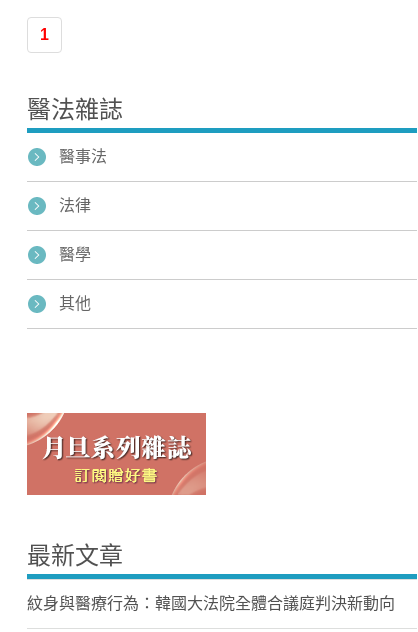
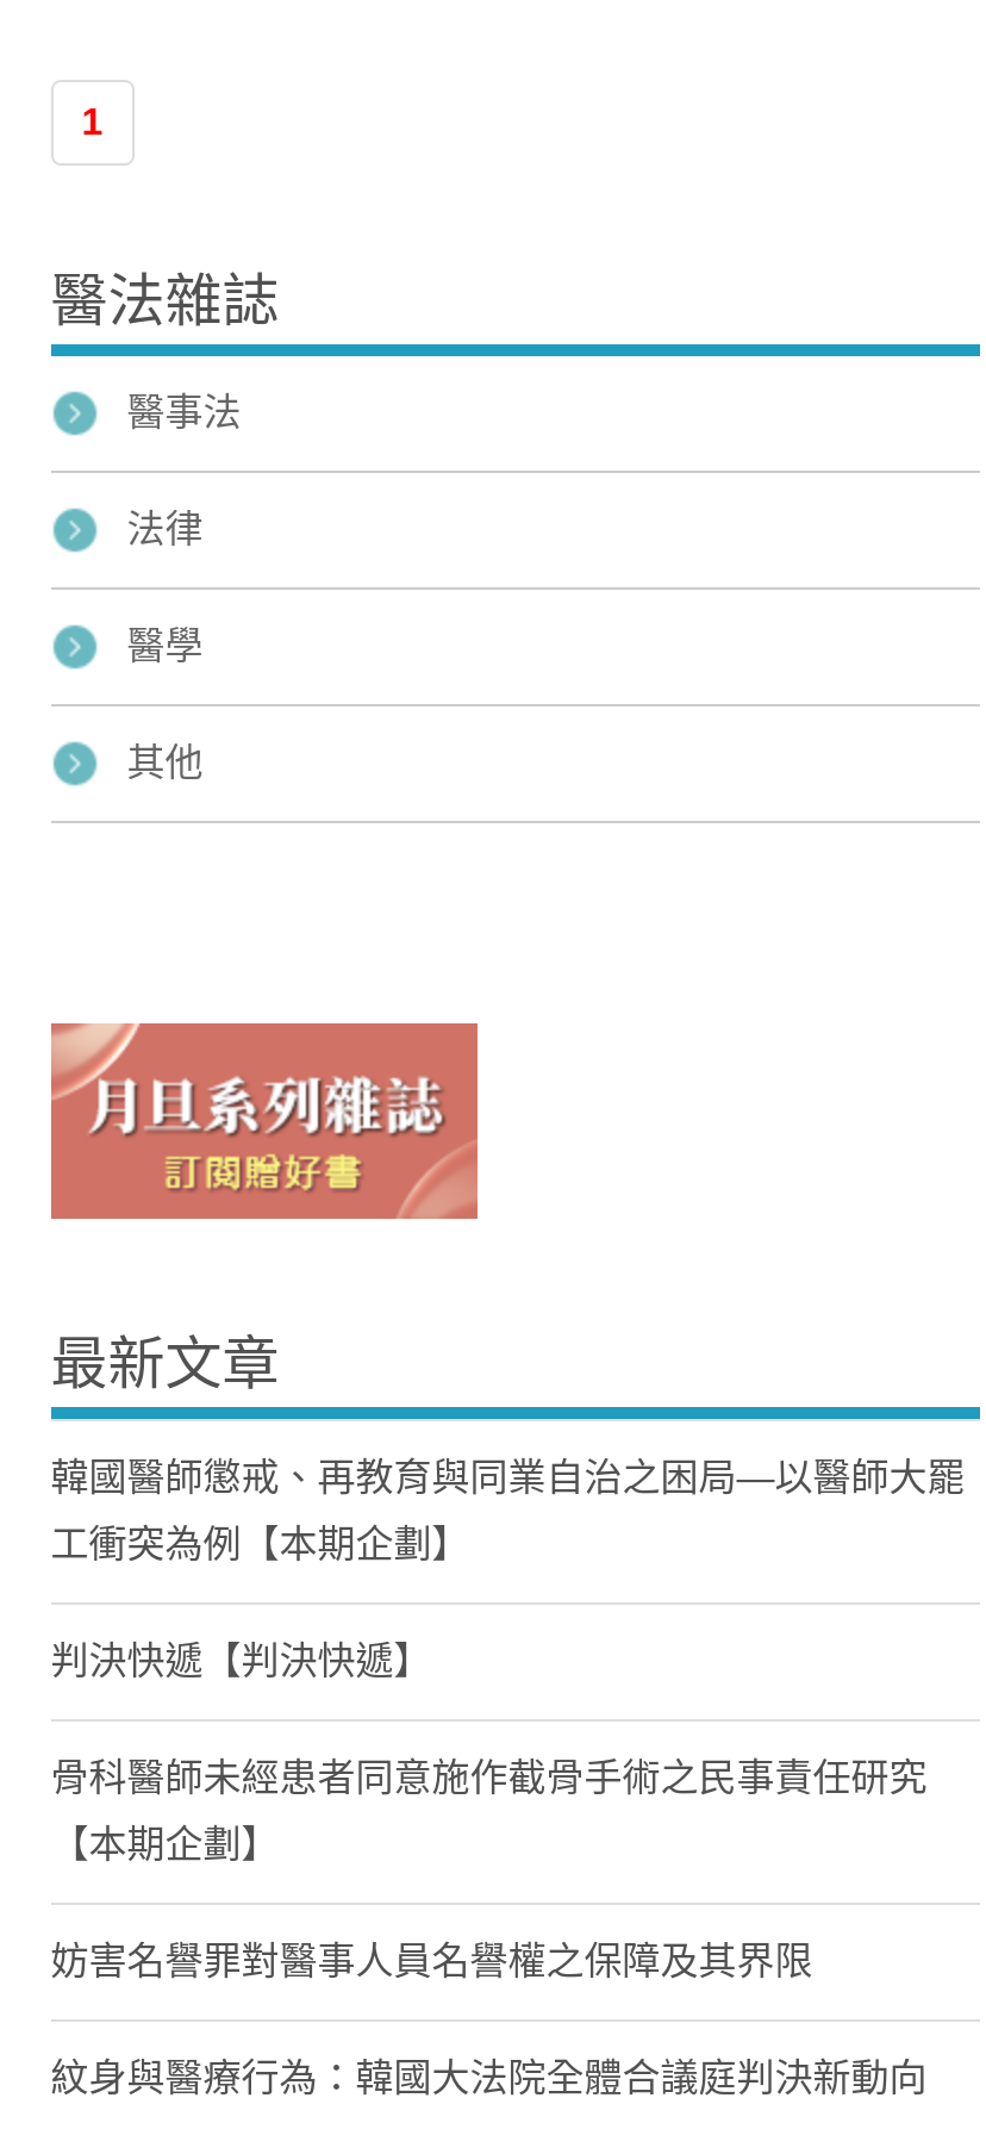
+ 韓國醫師懲戒、再教育與同業自治之困局—以醫師大罷
+ 工衝突為例【本期企劃】
+ 判決快遞【判決快遞】
+ 骨科醫師未經患者同意施作截骨手術之民事責任研究
+ 【本期企劃】
+ 妨害名譽罪對醫事人員名譽權之保障及其界限
